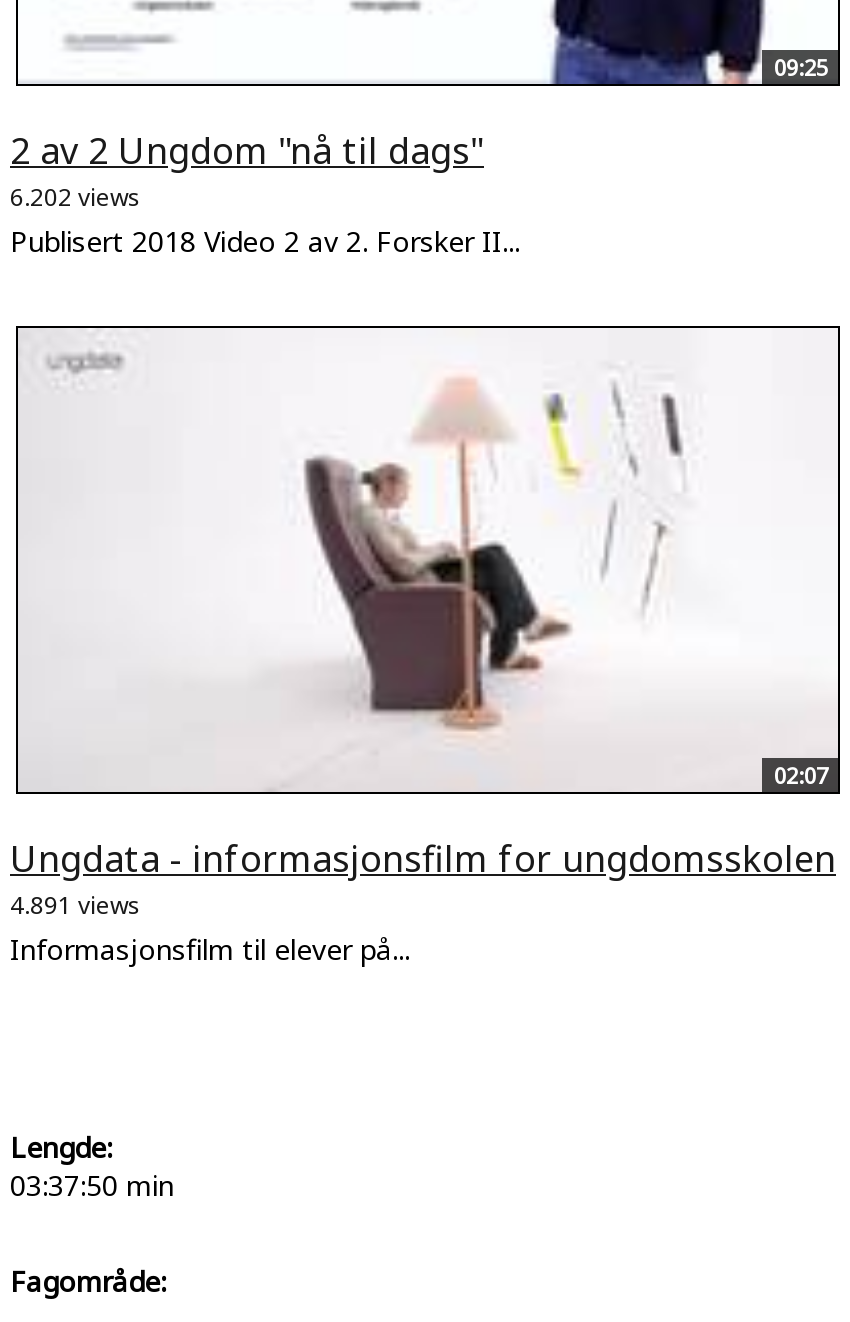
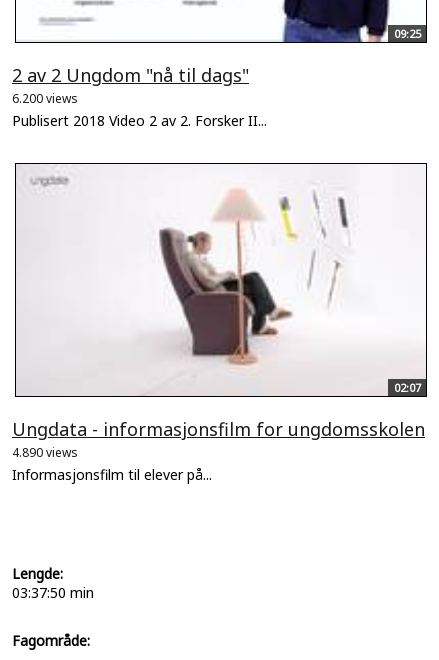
- 6.202 views
+ 6.200 views

- 4.891 views
+ 4.890 views
